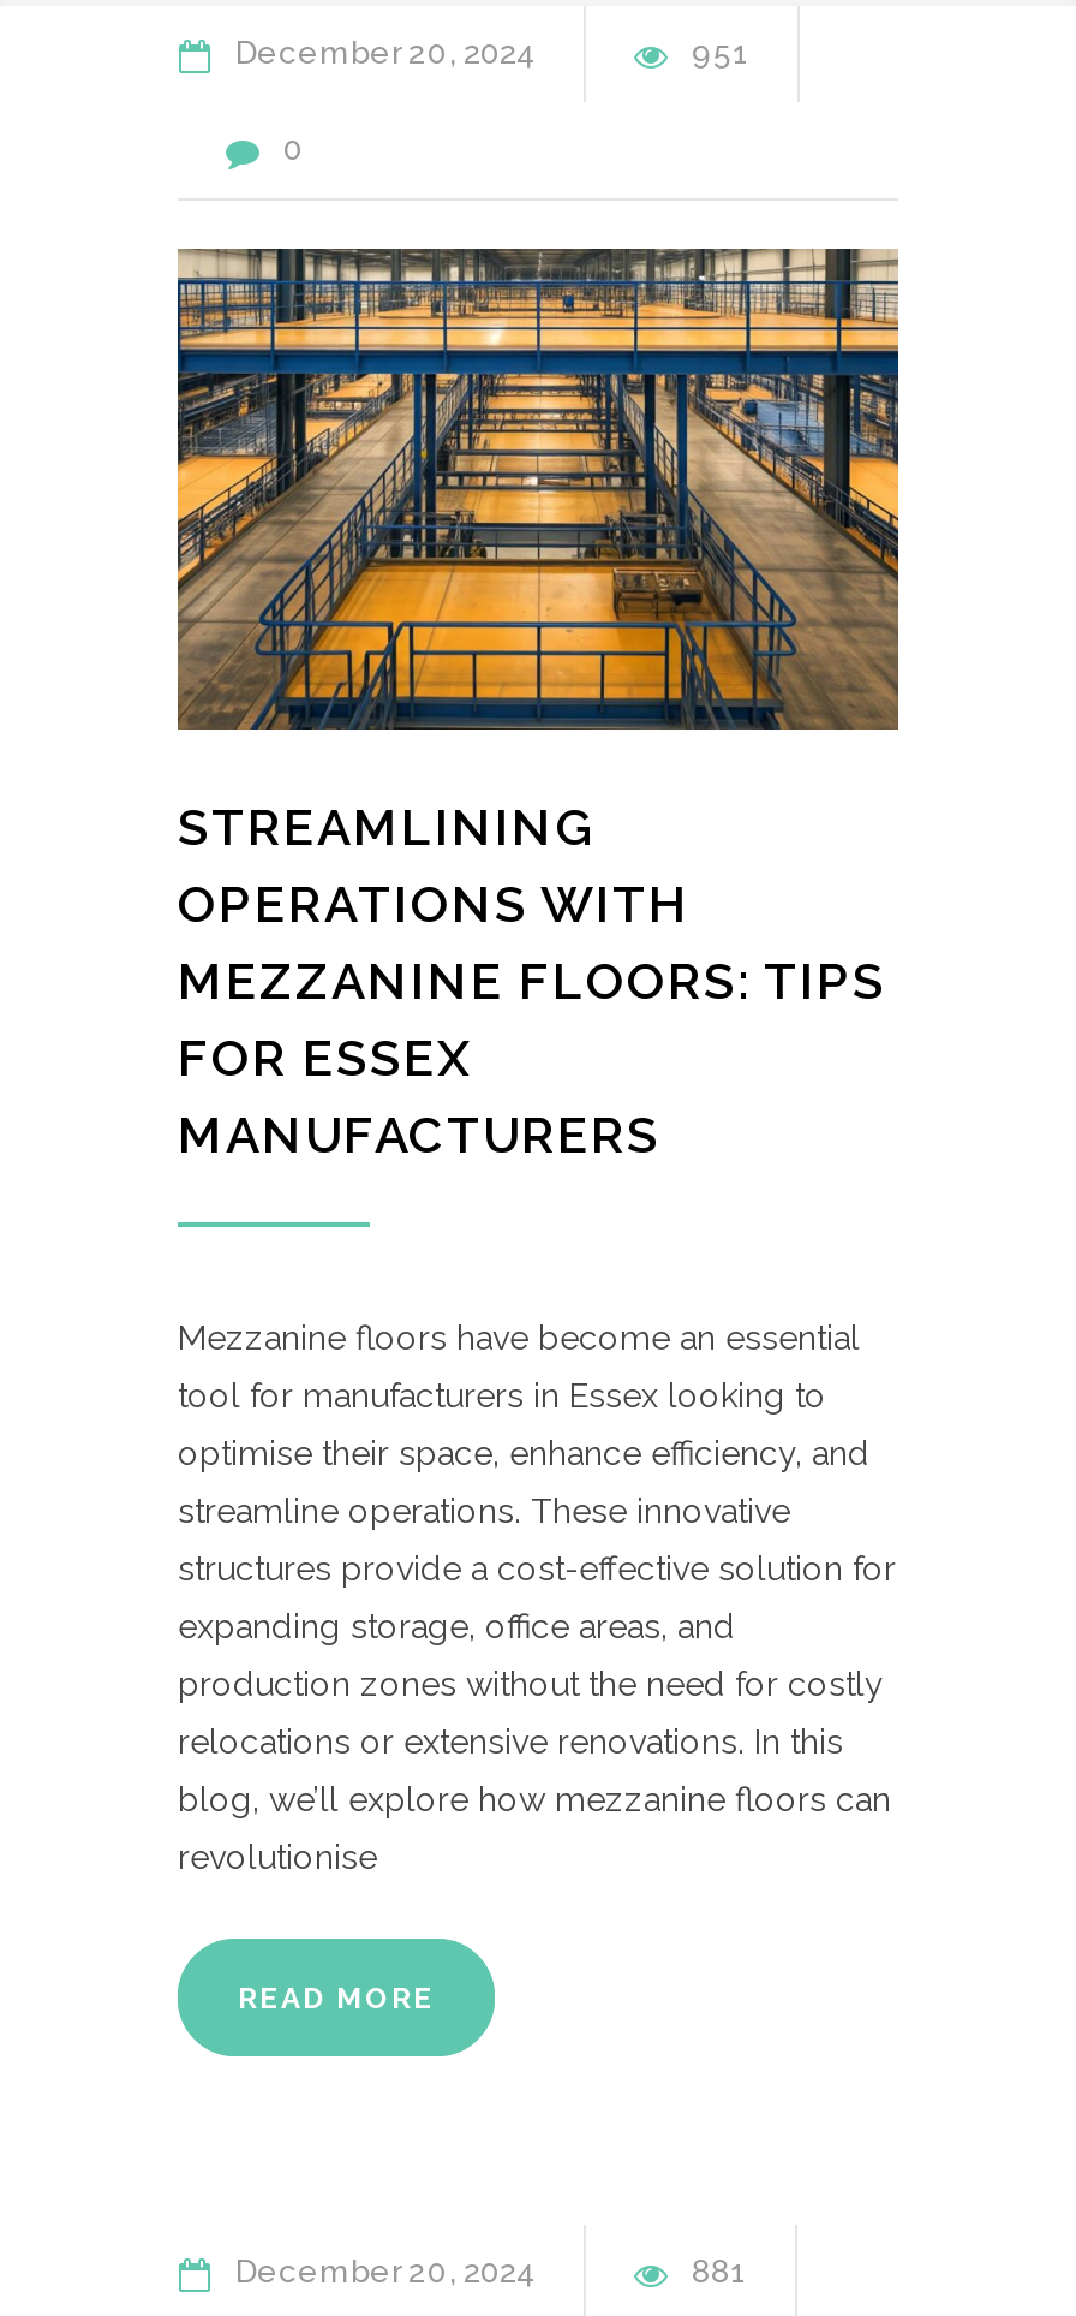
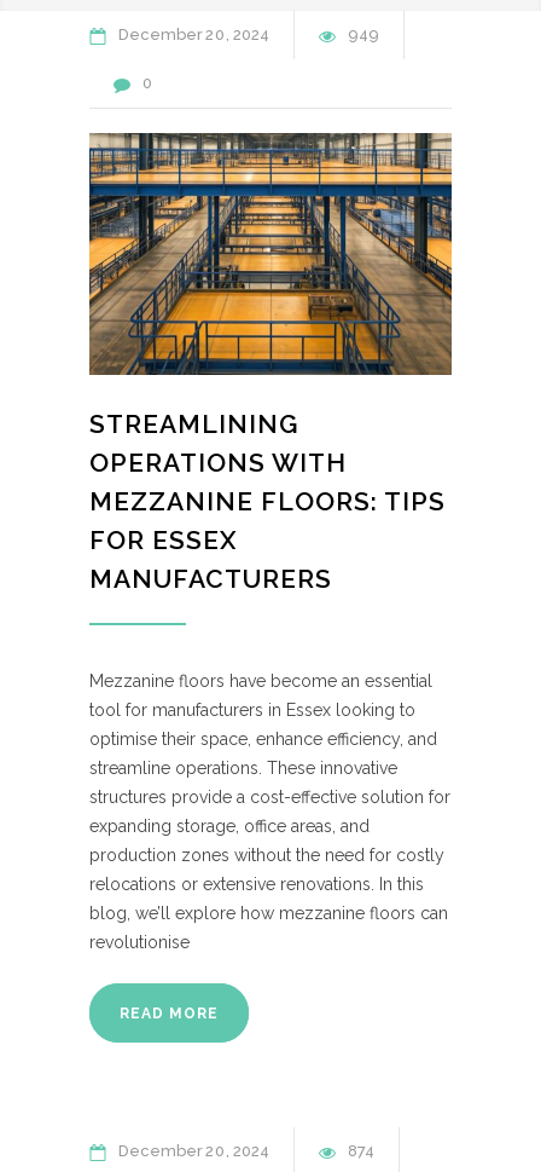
- 951
+ 949

- 881
+ 874
